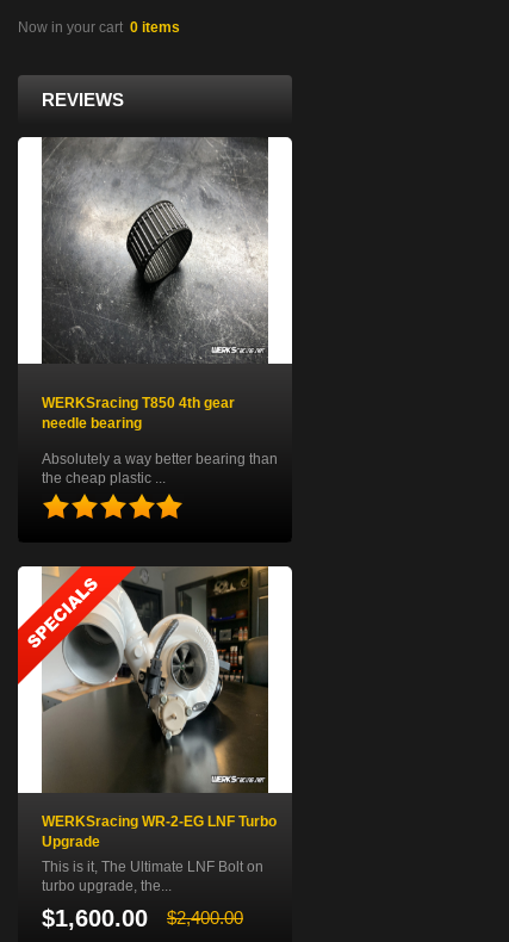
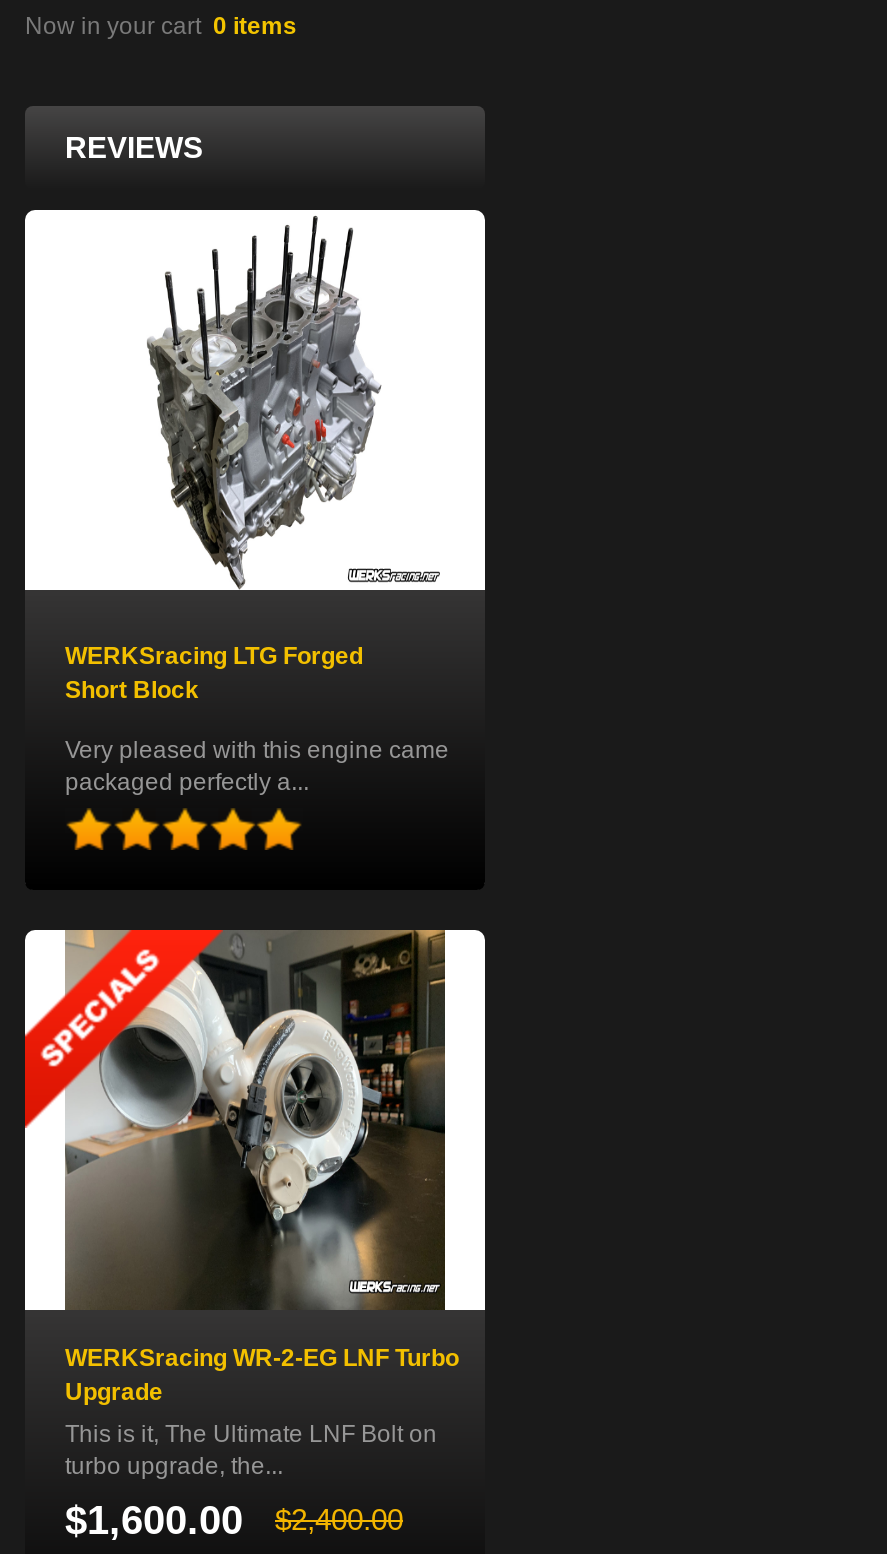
- [image]
- WERKSracing T850 4th gear
- needle bearing
+ [image]
+ WERKSracing LTG Forged
+ Short Block

- Absolutely a way better bearing than
- the cheap plastic ...
+ Very pleased with this engine came
+ packaged perfectly a...
